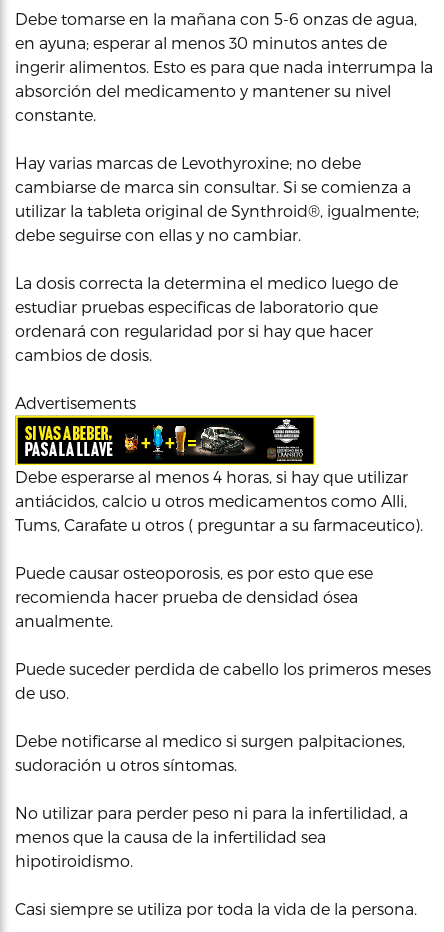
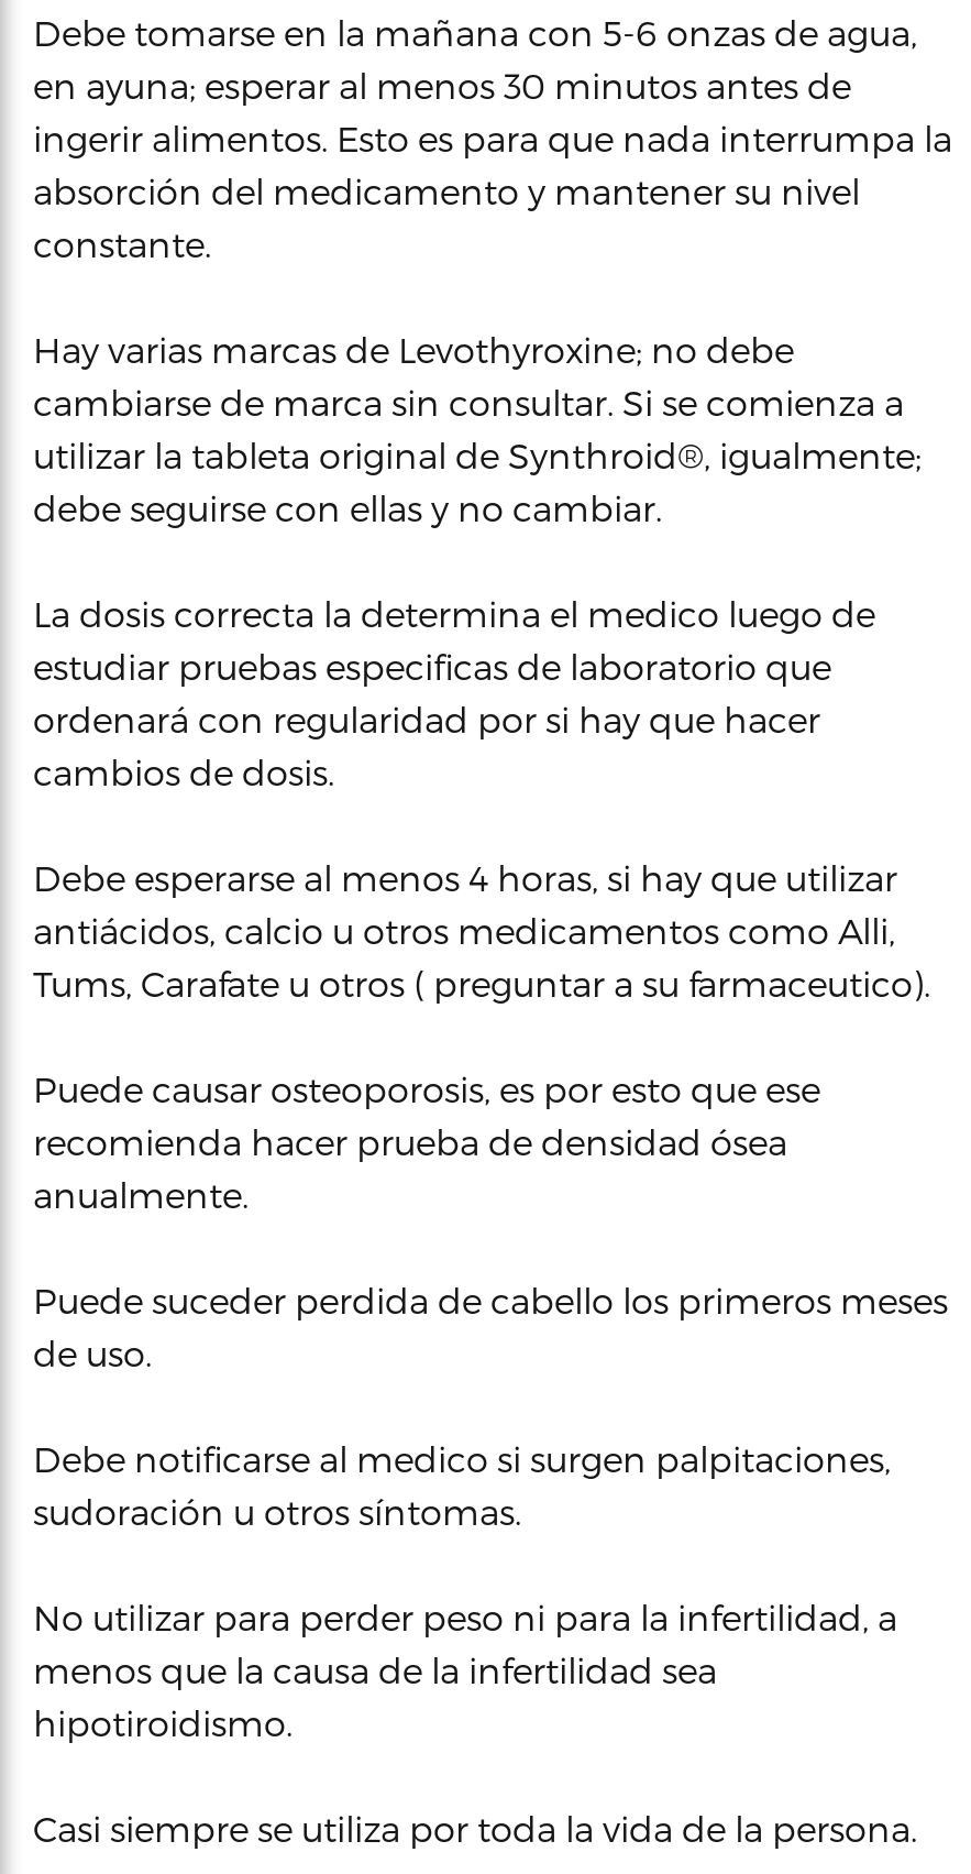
- Advertisements

- [image]
